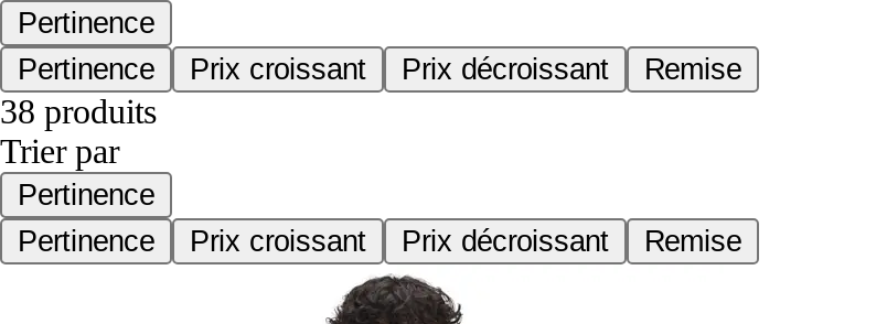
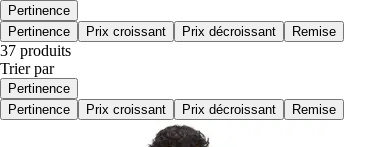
- 38 produits
+ 37 produits
